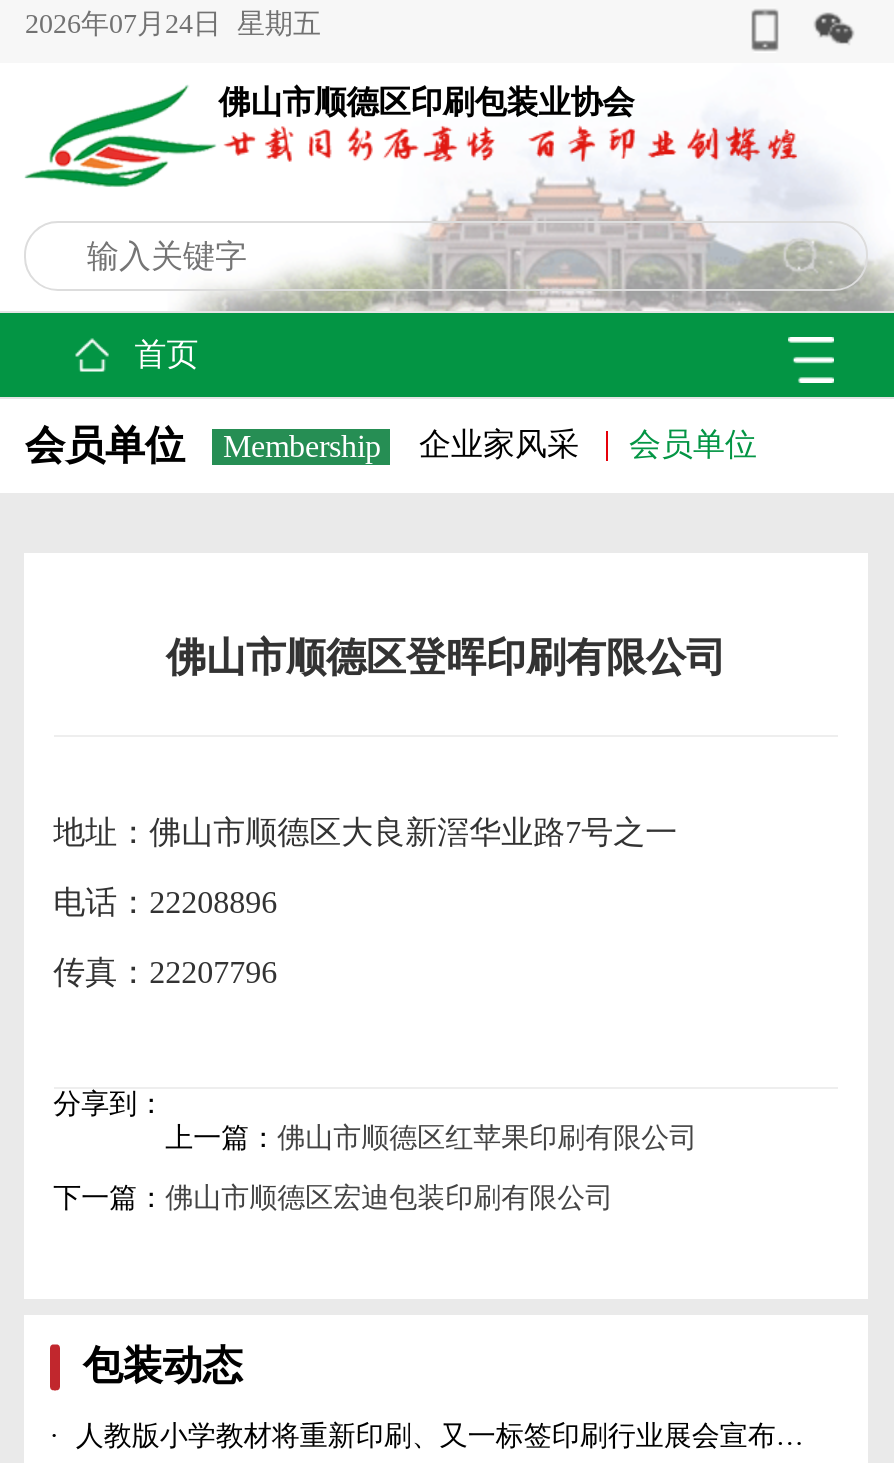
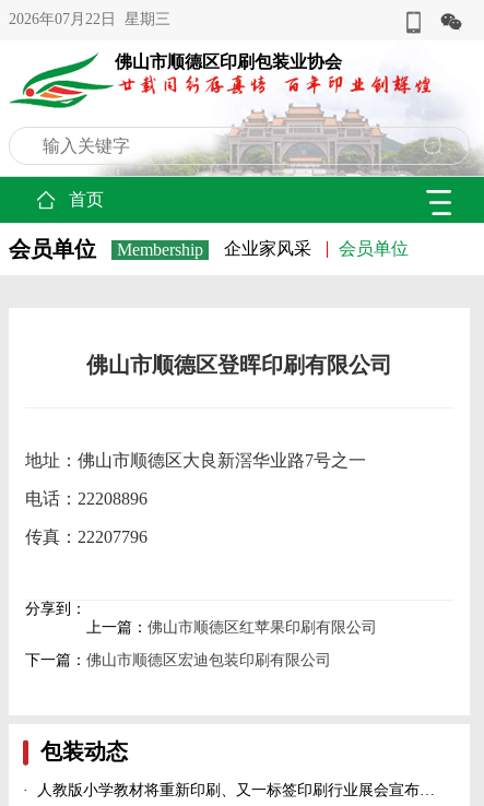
- 2026年07月24日 星期五
+ 2026年07月22日 星期三
